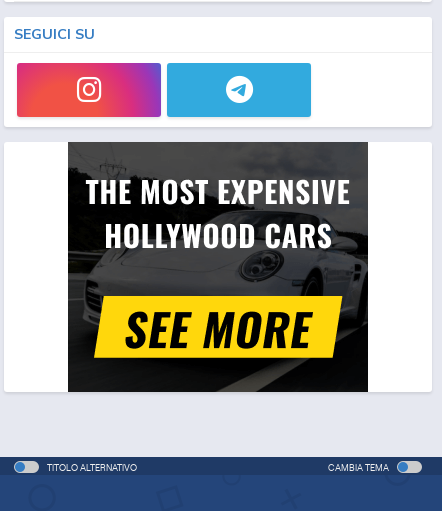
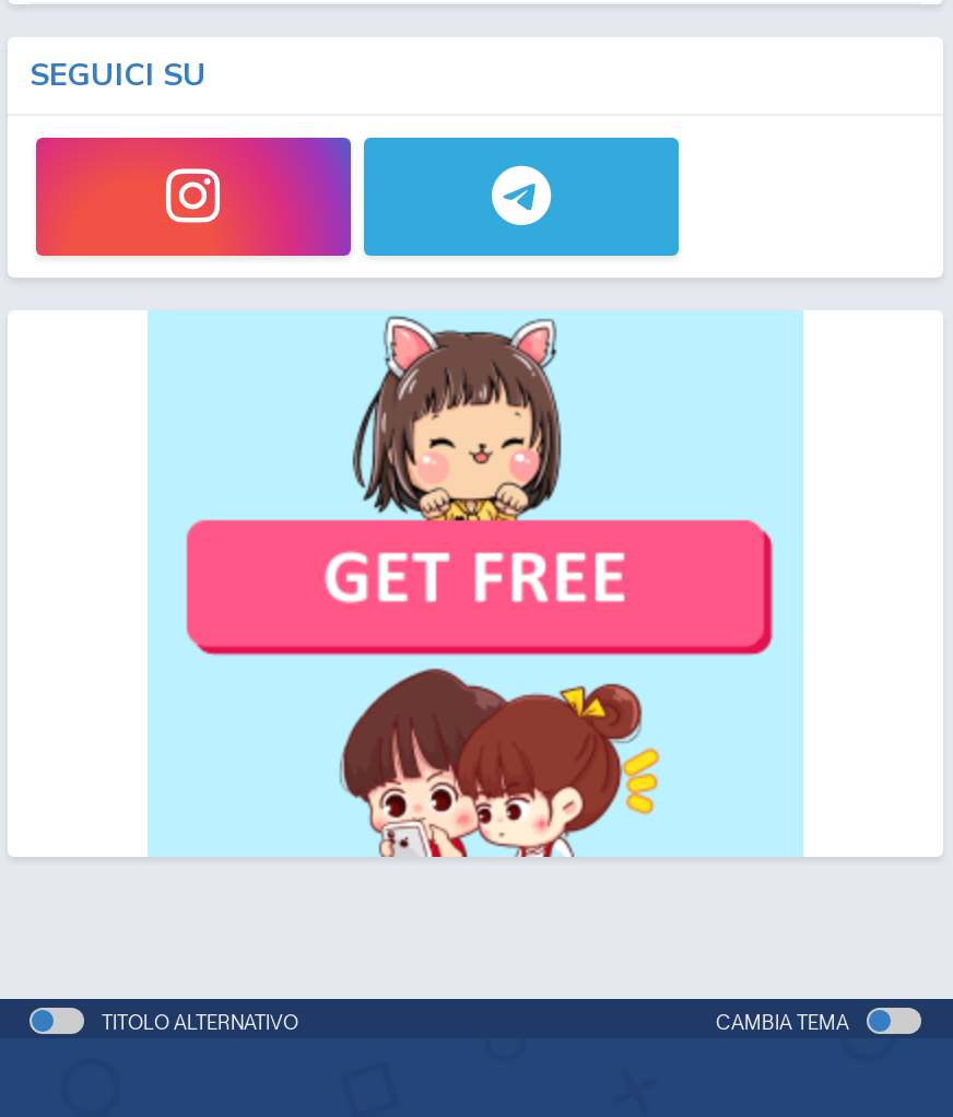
- [image]
+ [image]
